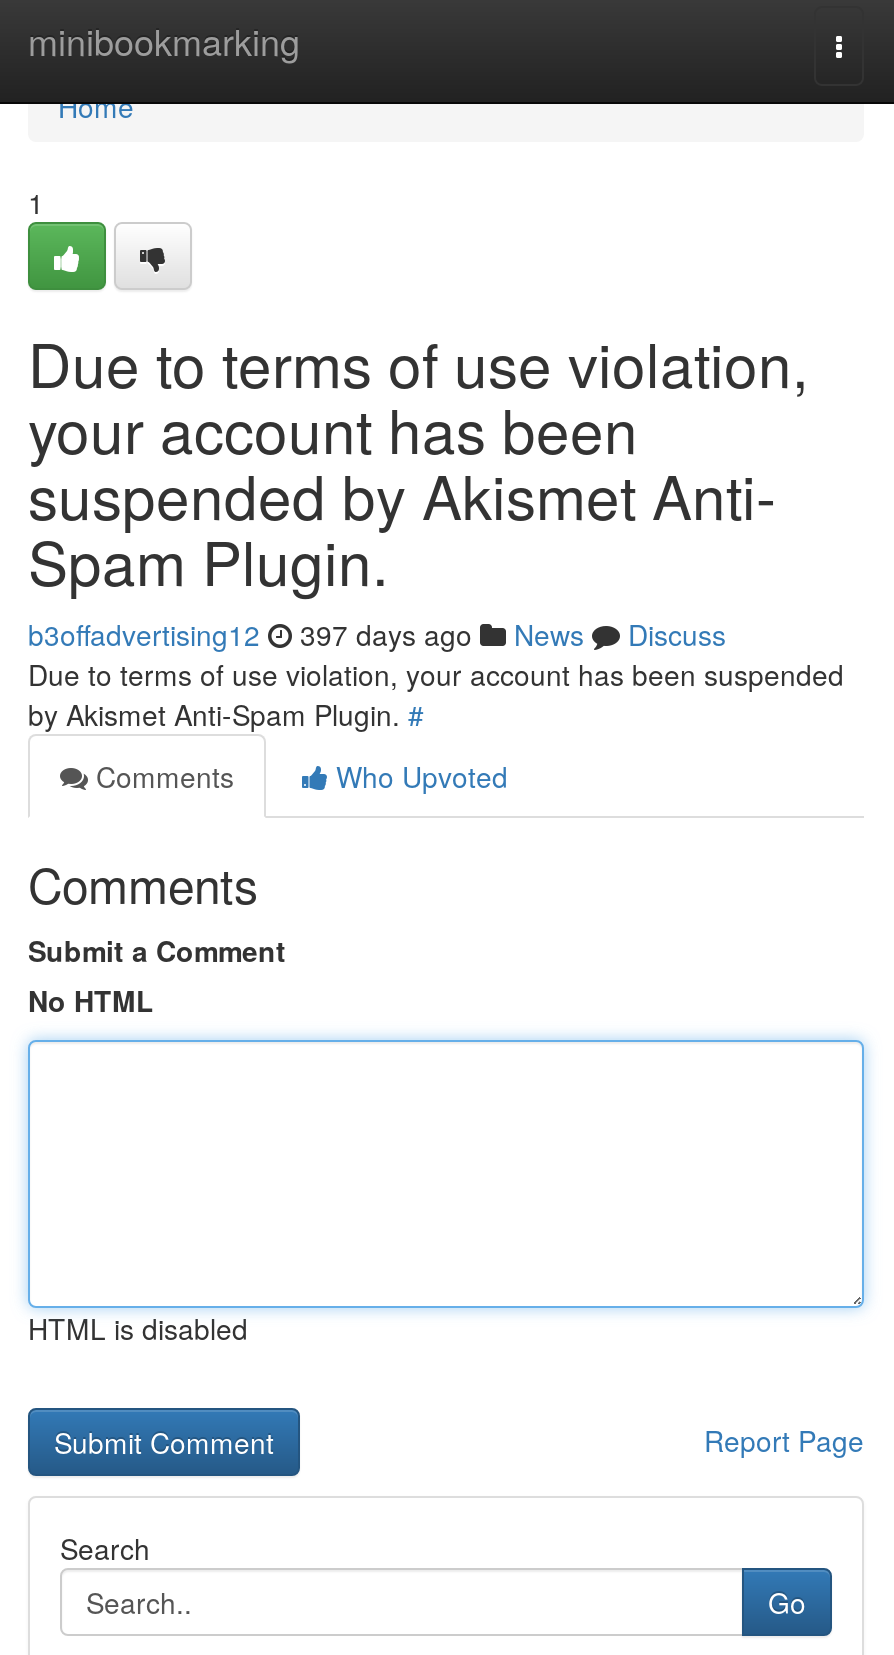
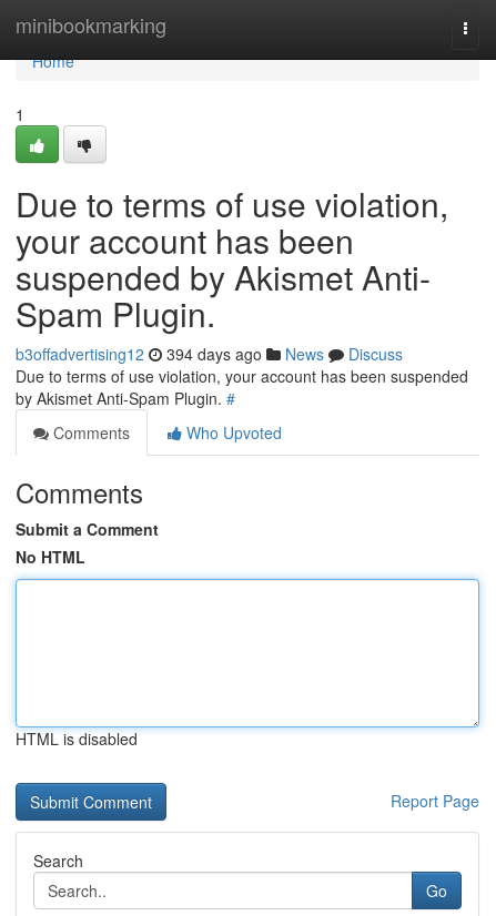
- b3offadvertising12 397 days ago News Discuss
+ b3offadvertising12 394 days ago News Discuss
